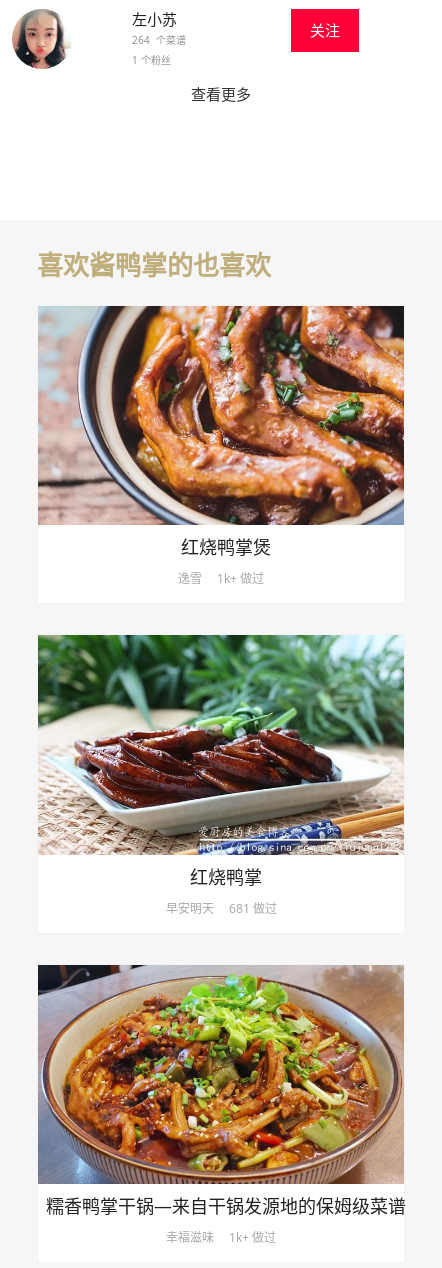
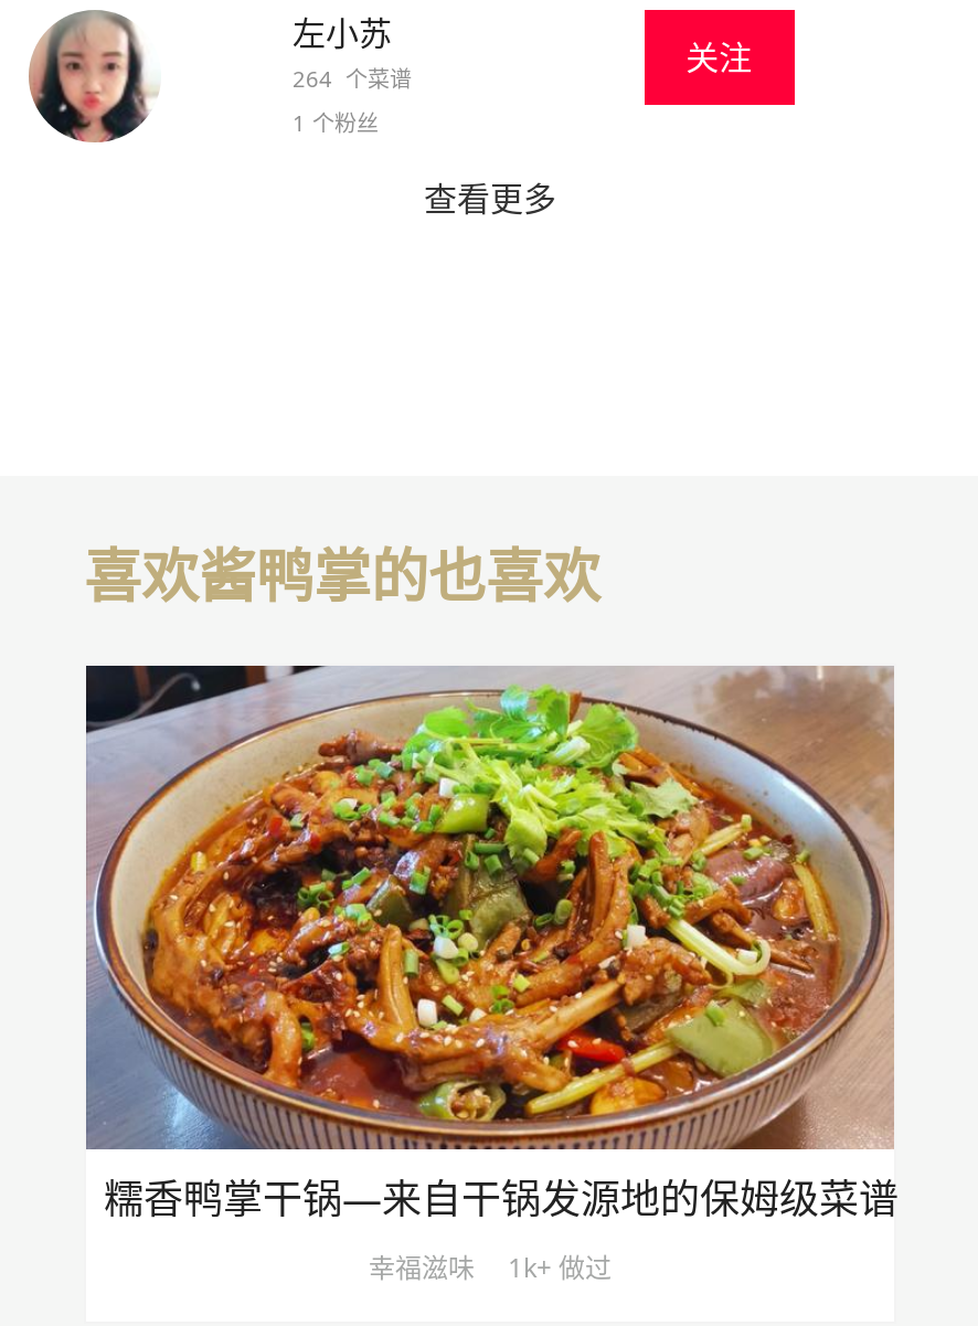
- [image]
- 红烧鸭掌煲
- 逸雪
- 1k+ 做过

- [image]
- 红烧鸭掌
- 早安明天
- 681 做过
